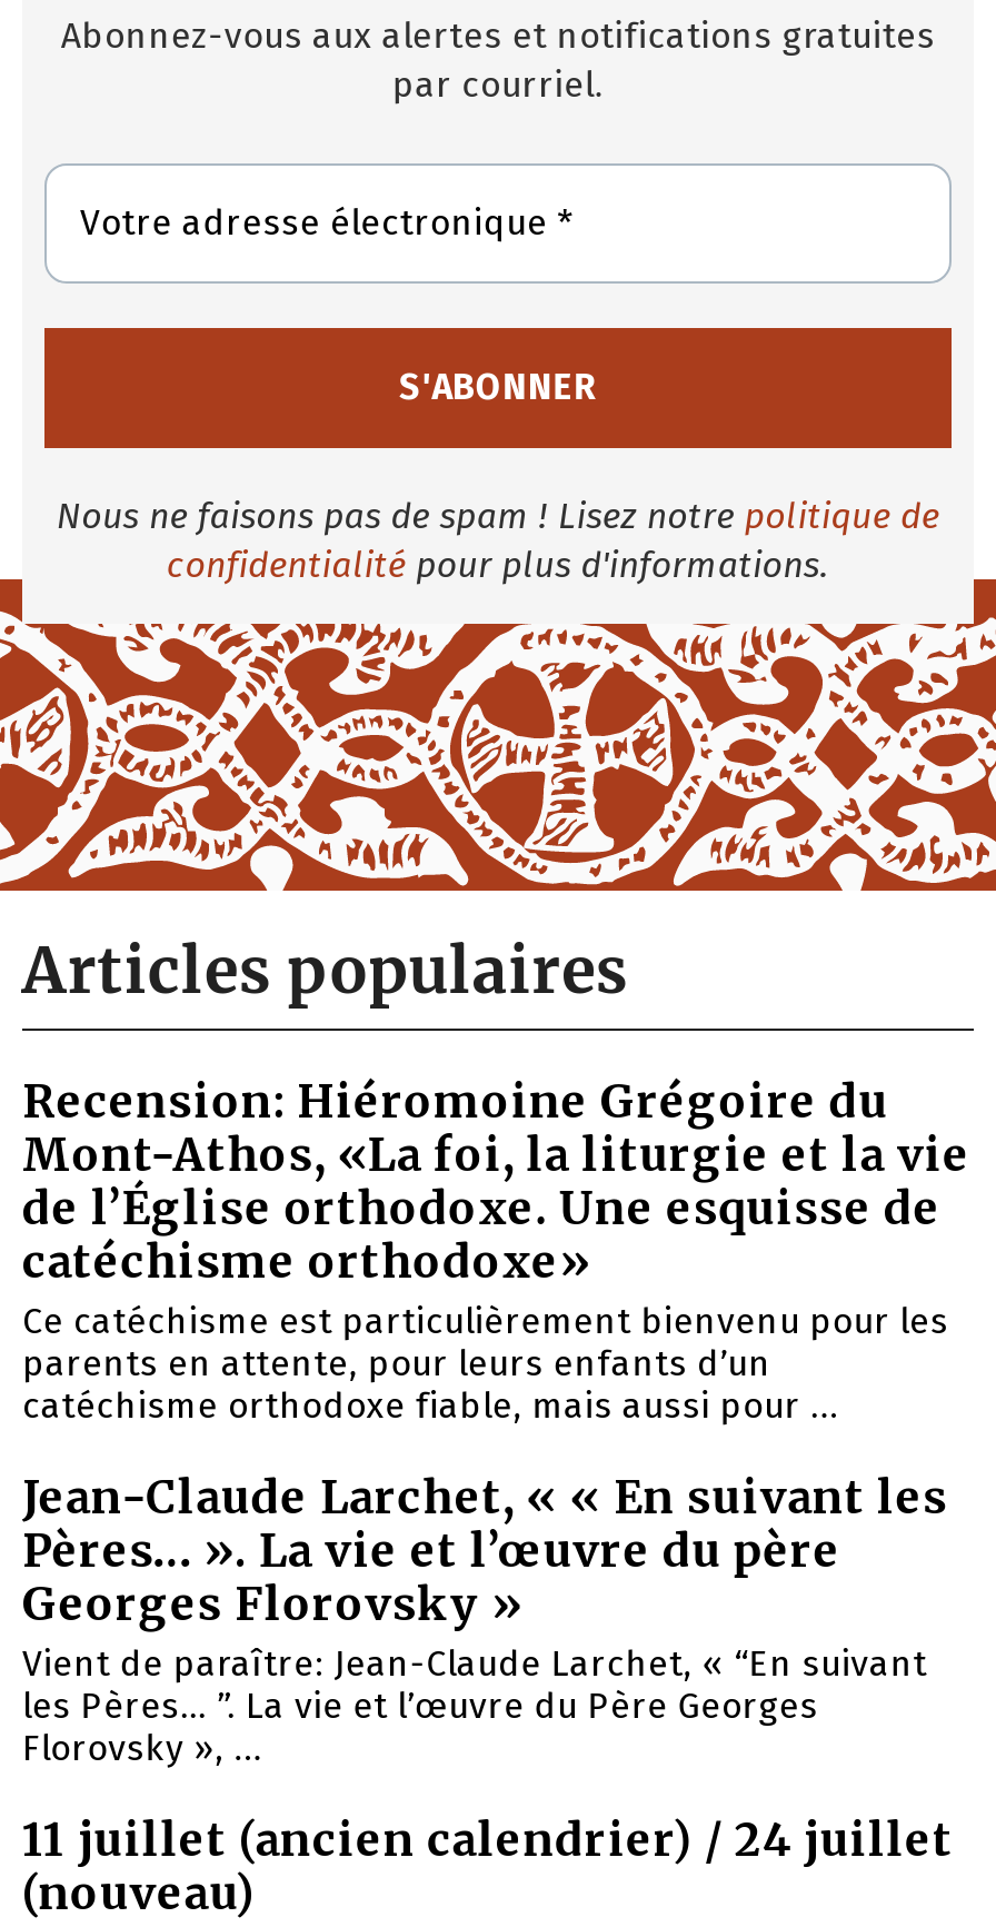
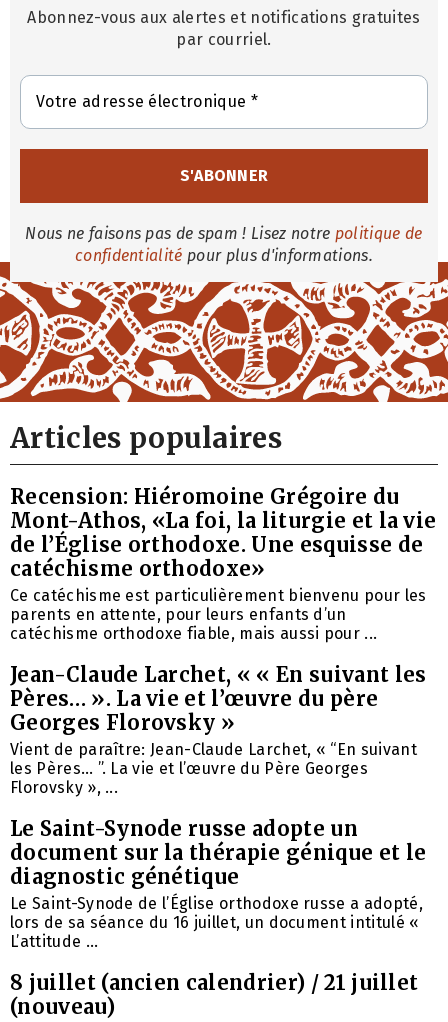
- 11 juillet (ancien calendrier) / 24 juillet
+ Le Saint-Synode russe adopte un
+ document sur la thérapie génique et le
+ diagnostic génétique
+ Le Saint-Synode de l’Église orthodoxe russe a adopté,
+ lors de sa séance du 16 juillet, un document intitulé «
+ L’attitude ...
+ 8 juillet (ancien calendrier) / 21 juillet
